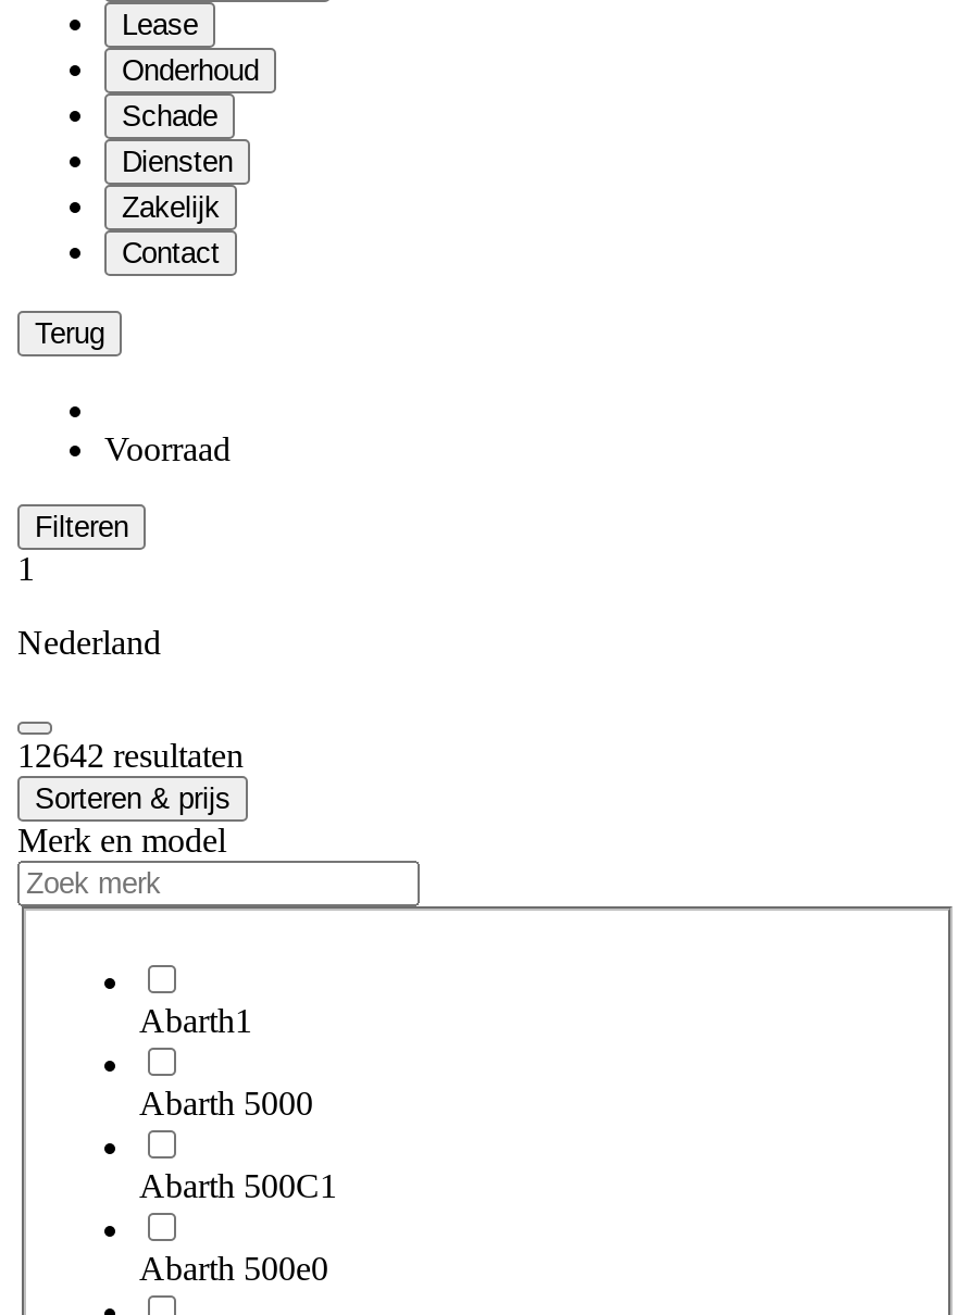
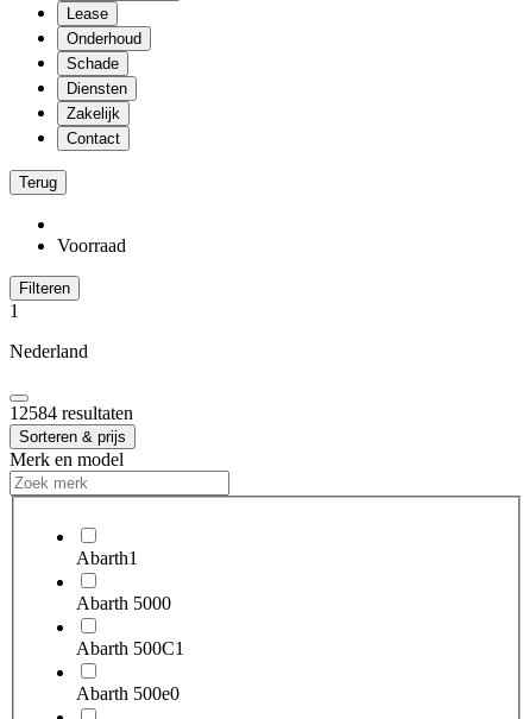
- 12642 resultaten
+ 12584 resultaten
